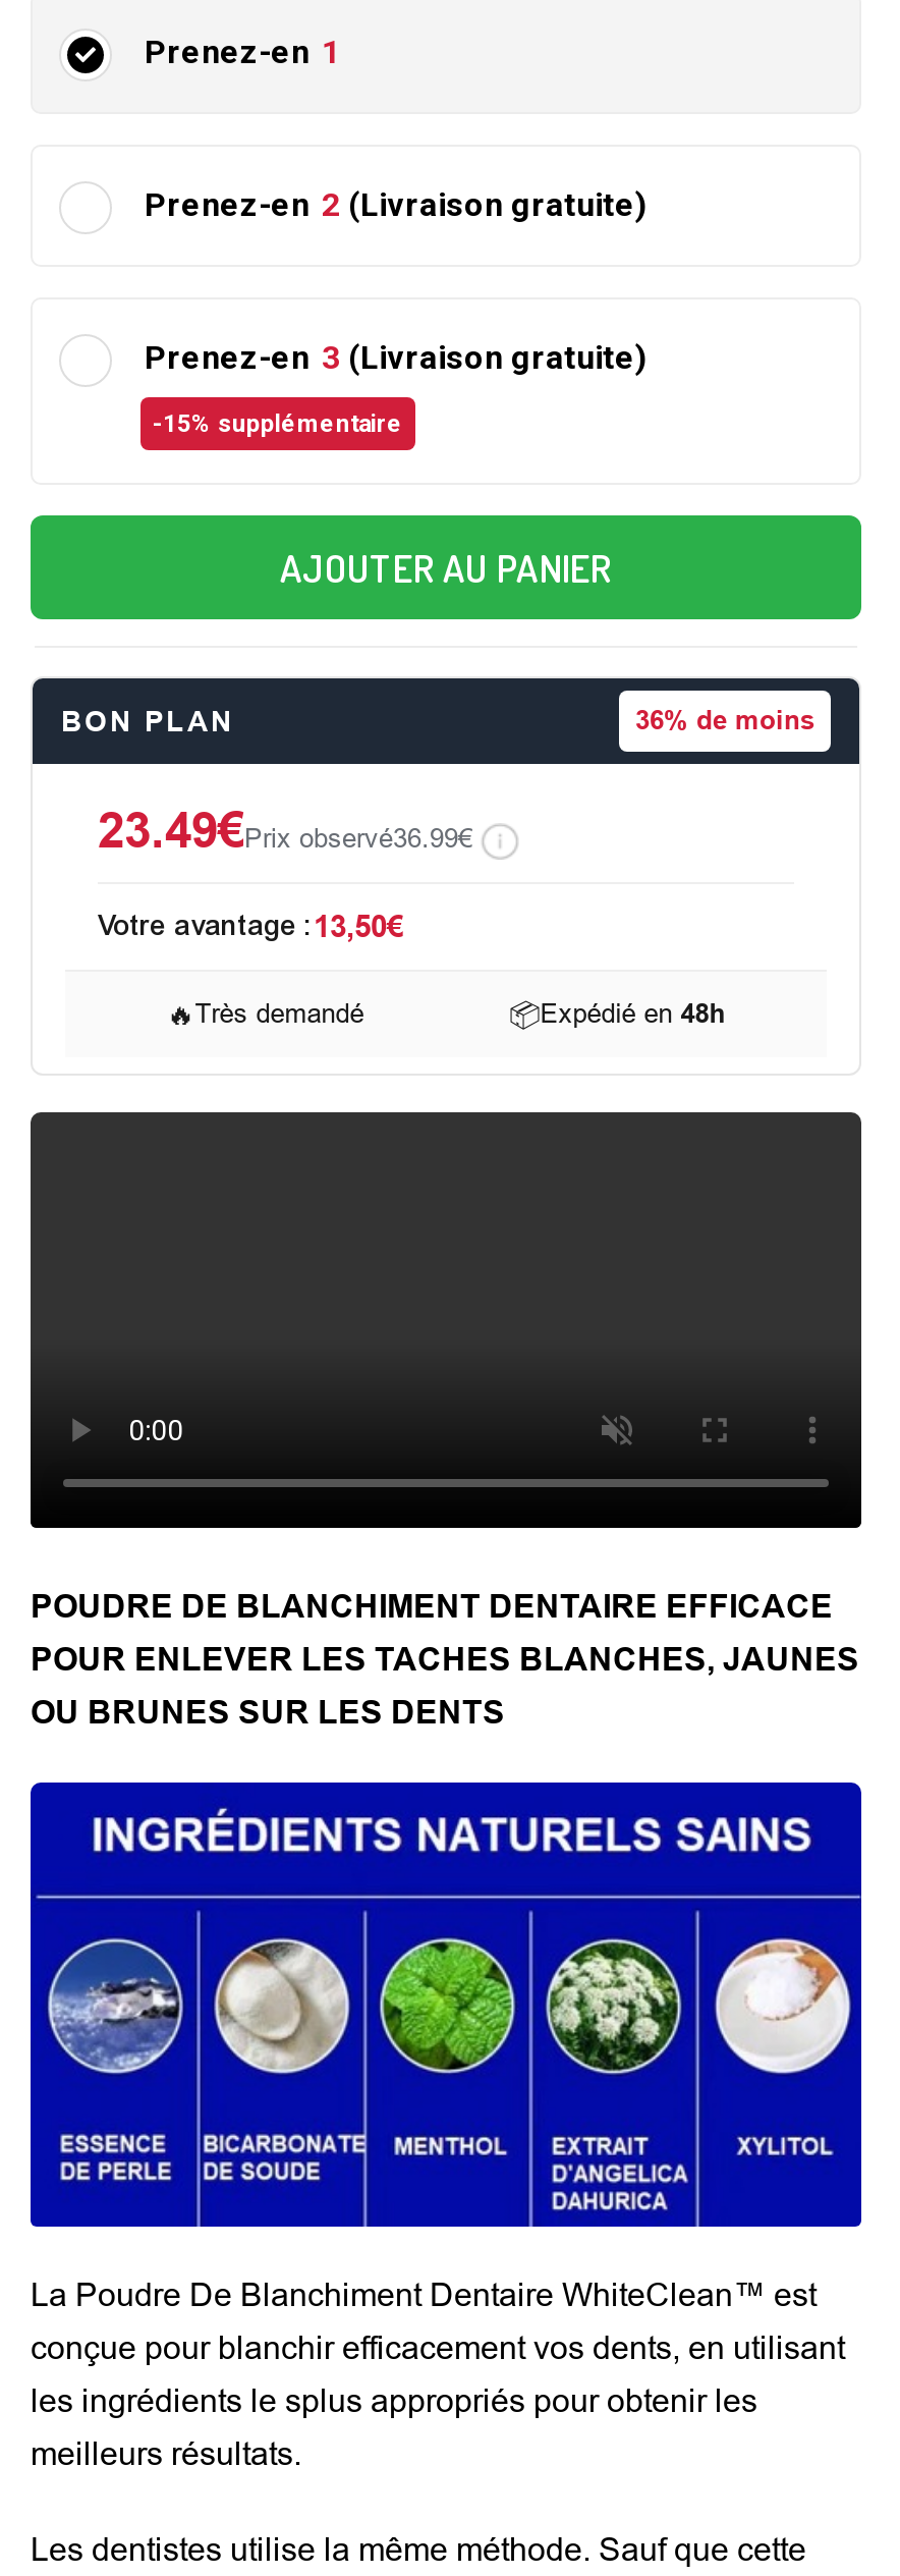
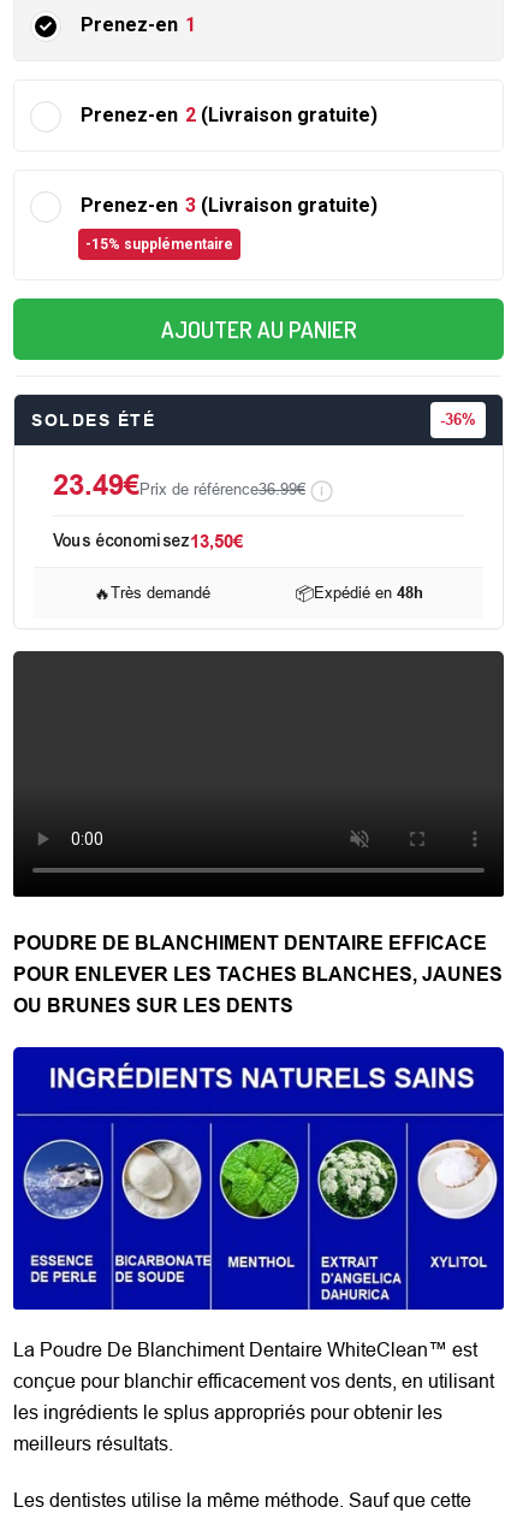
- BON PLAN
- 36% de moins
+ SOLDES ÉTÉ
+ - 36%

- 23.49€Prix observé36.99€
+ 23.49€Prix de référence36.99€

- Votre avantage : 13,50€
+ Vous économisez 13,50€
